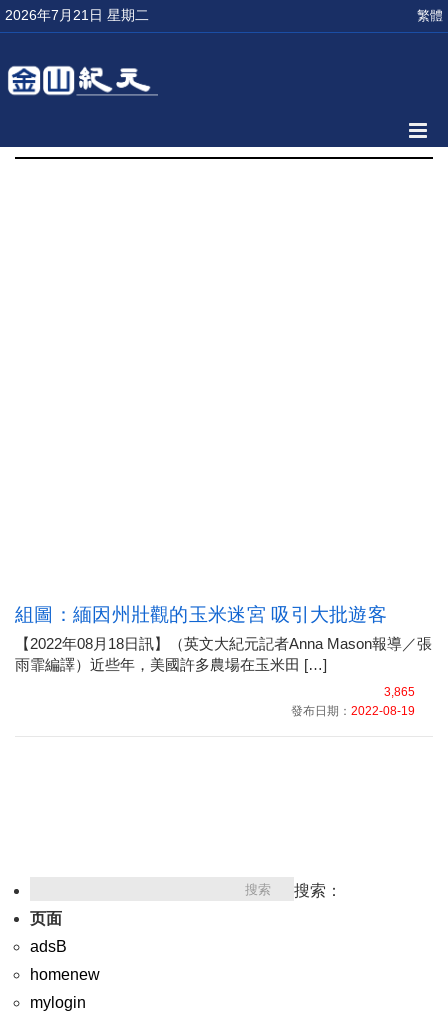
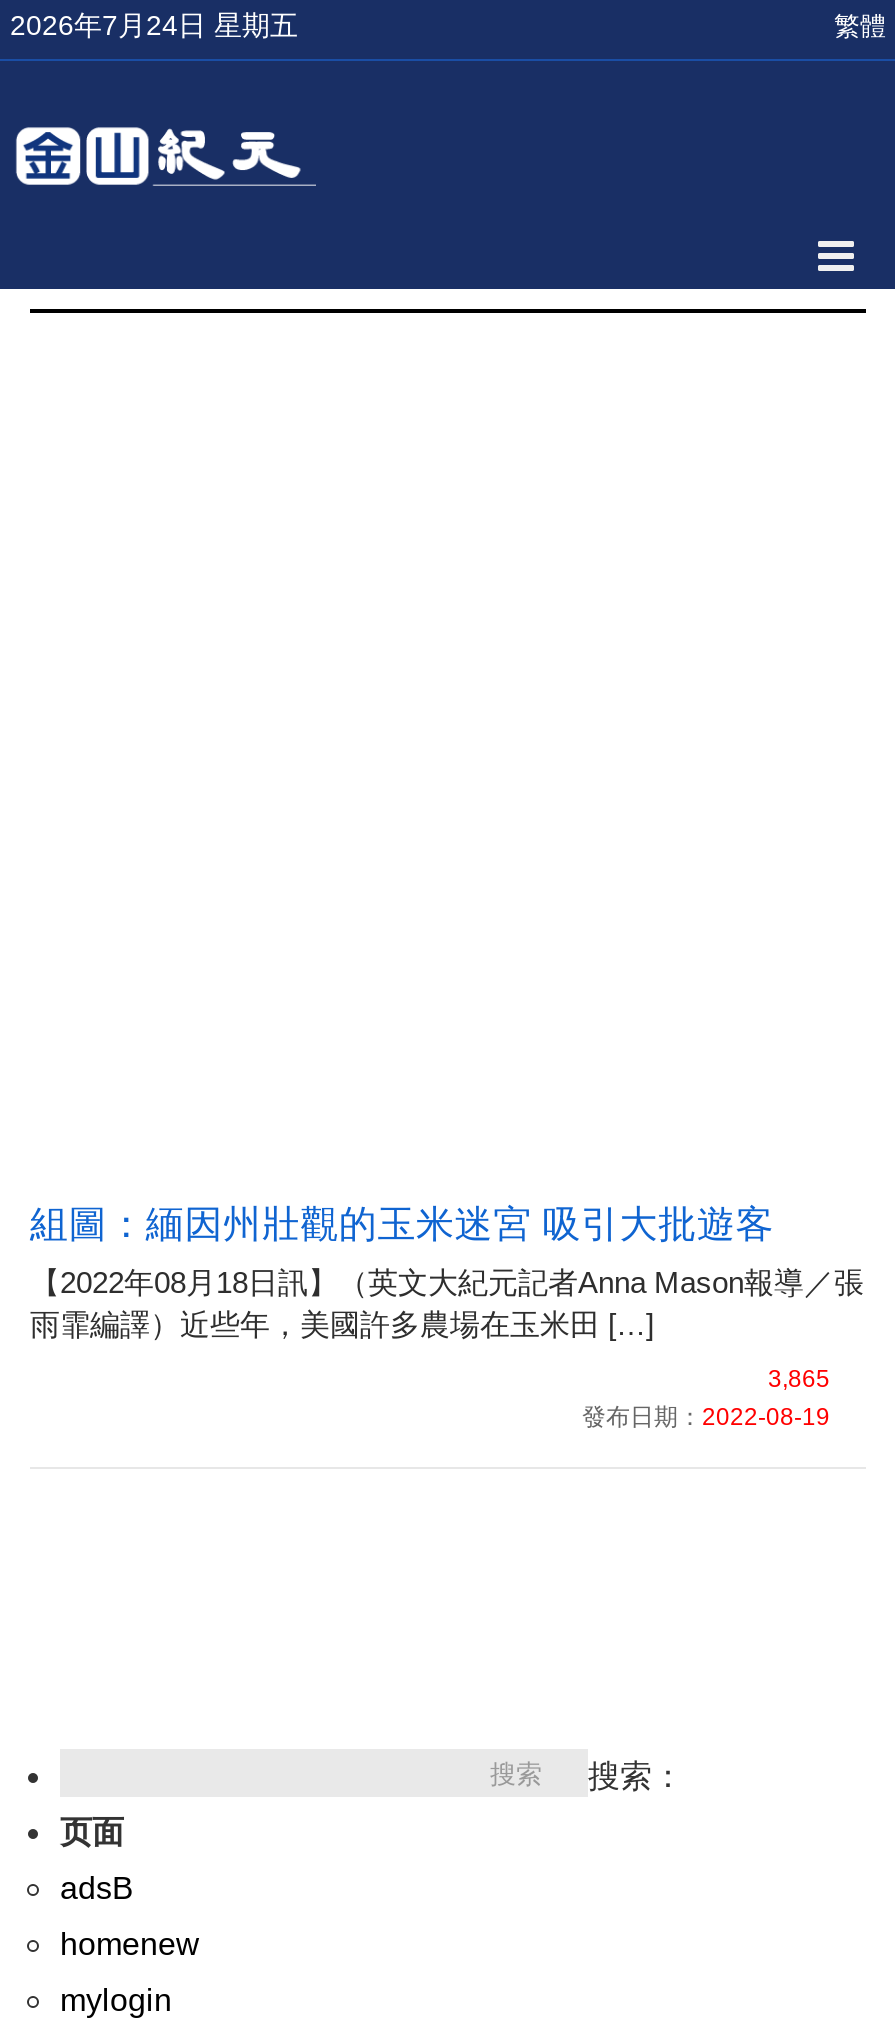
- 2026年7月21日 星期二
+ 2026年7月24日 星期五
